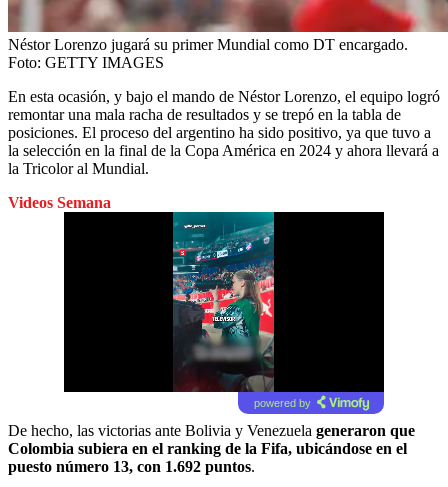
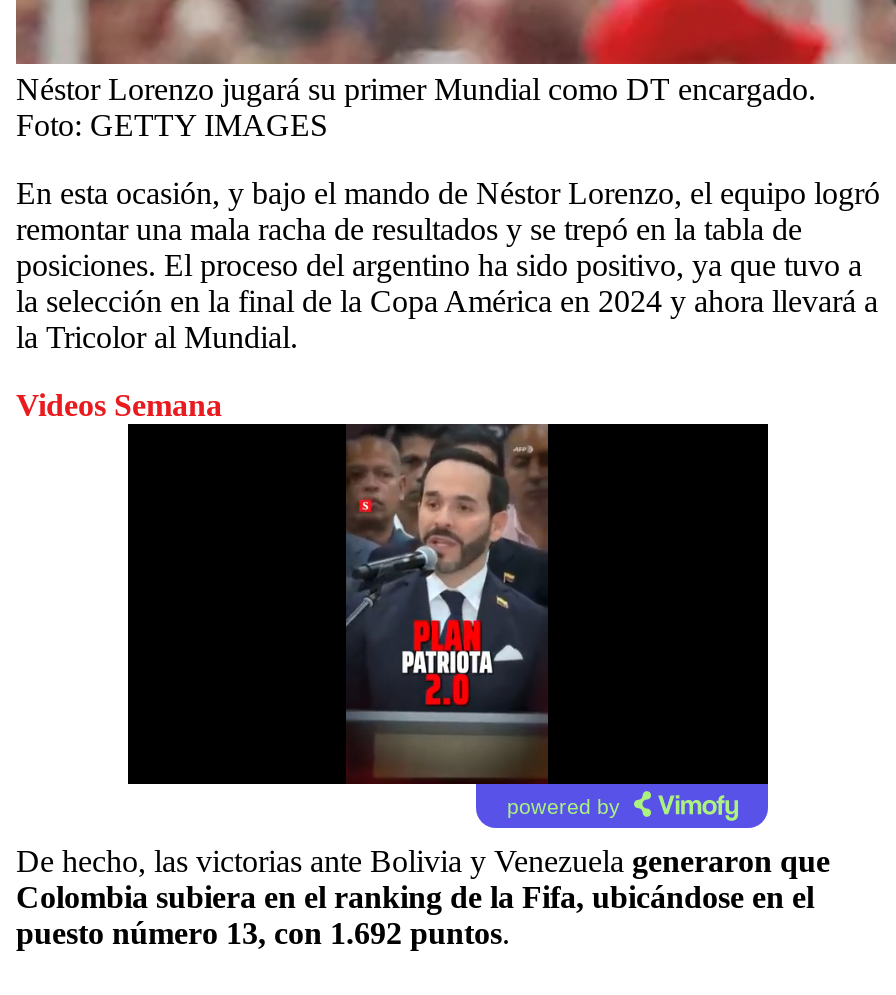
- [image]
+ [image]
